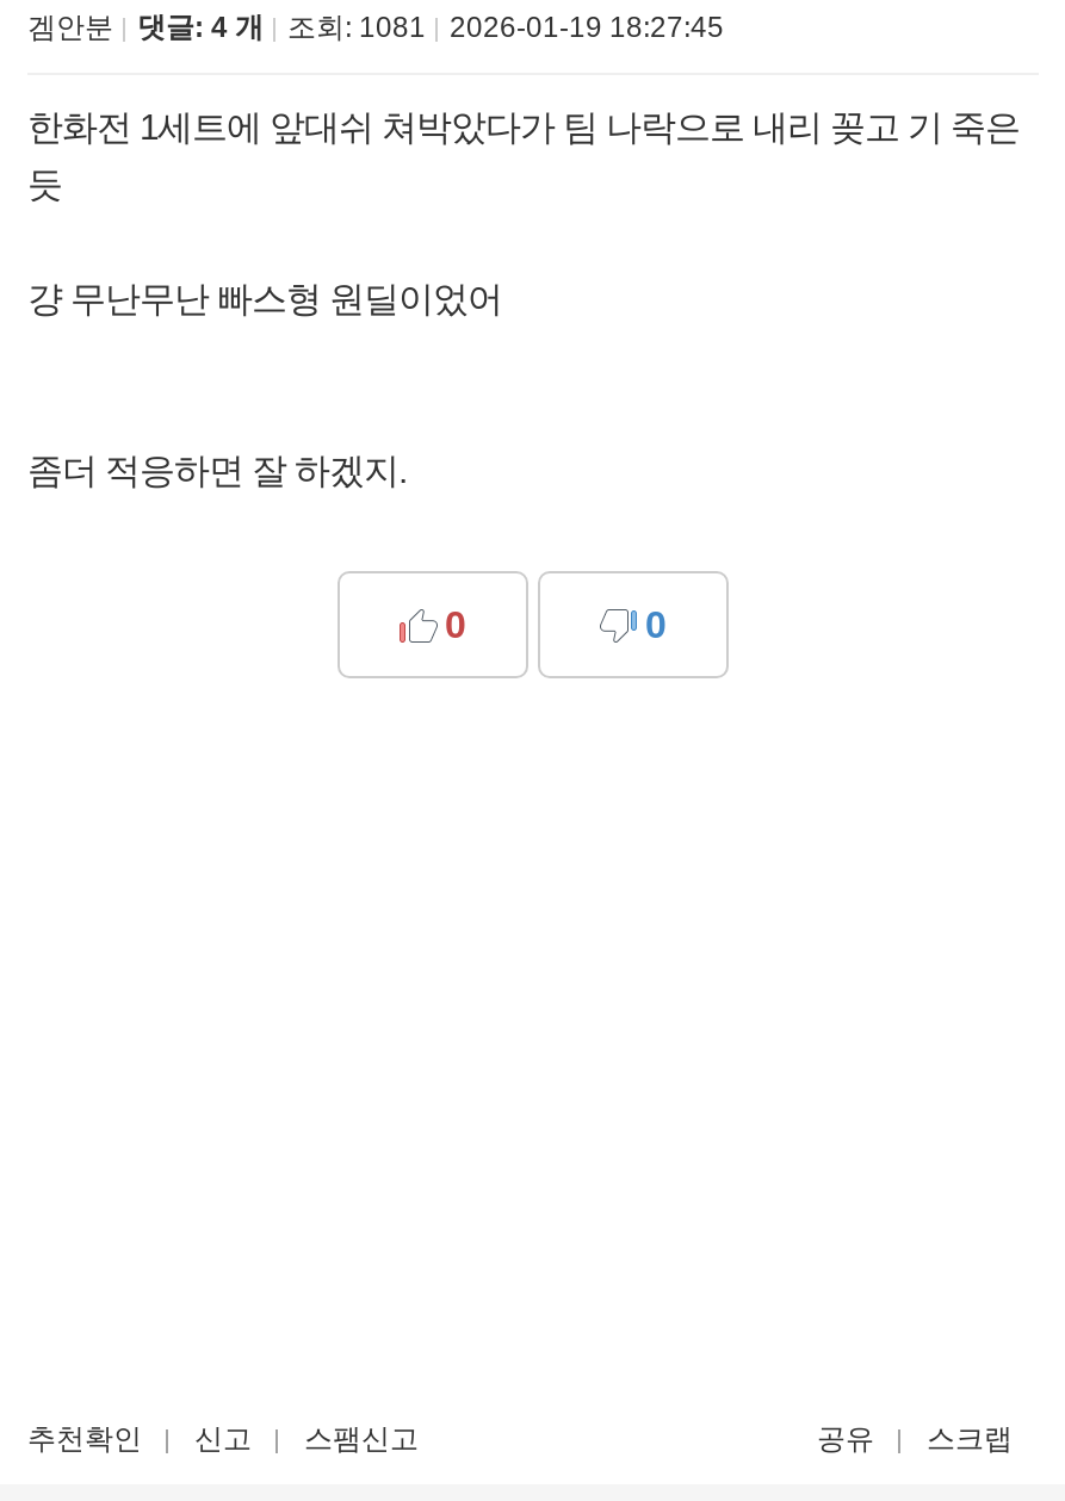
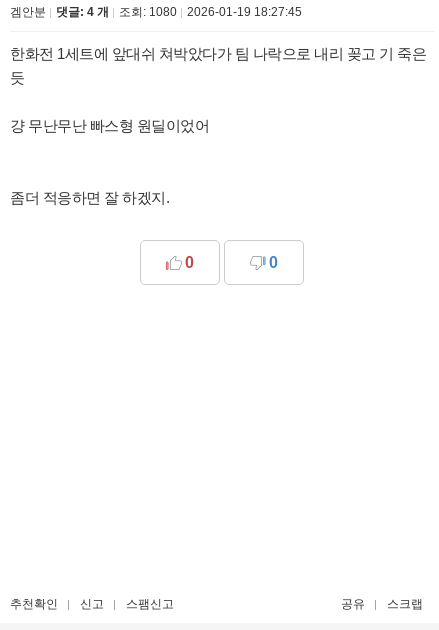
- 조회: 1081
+ 조회: 1080
